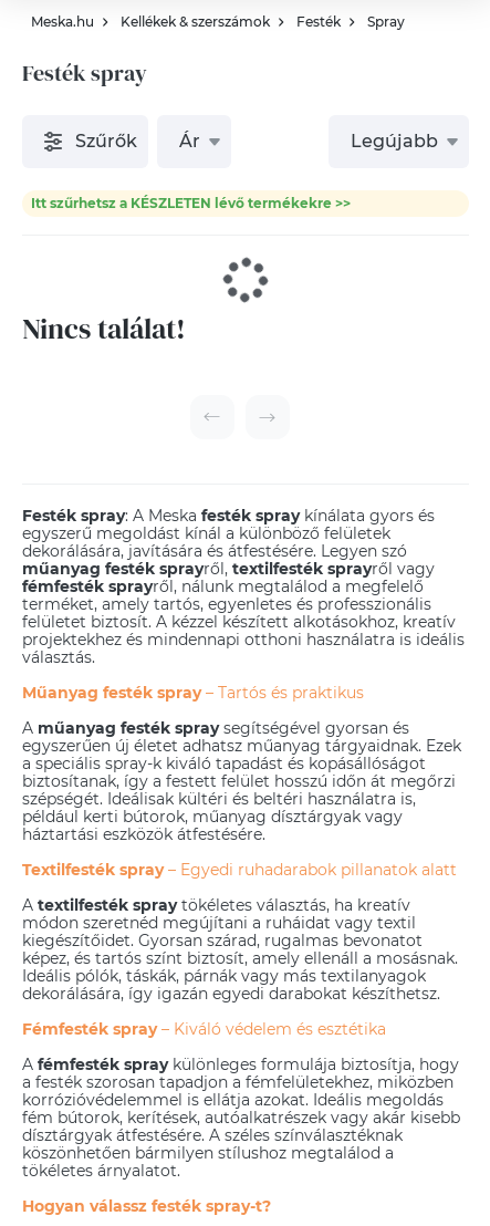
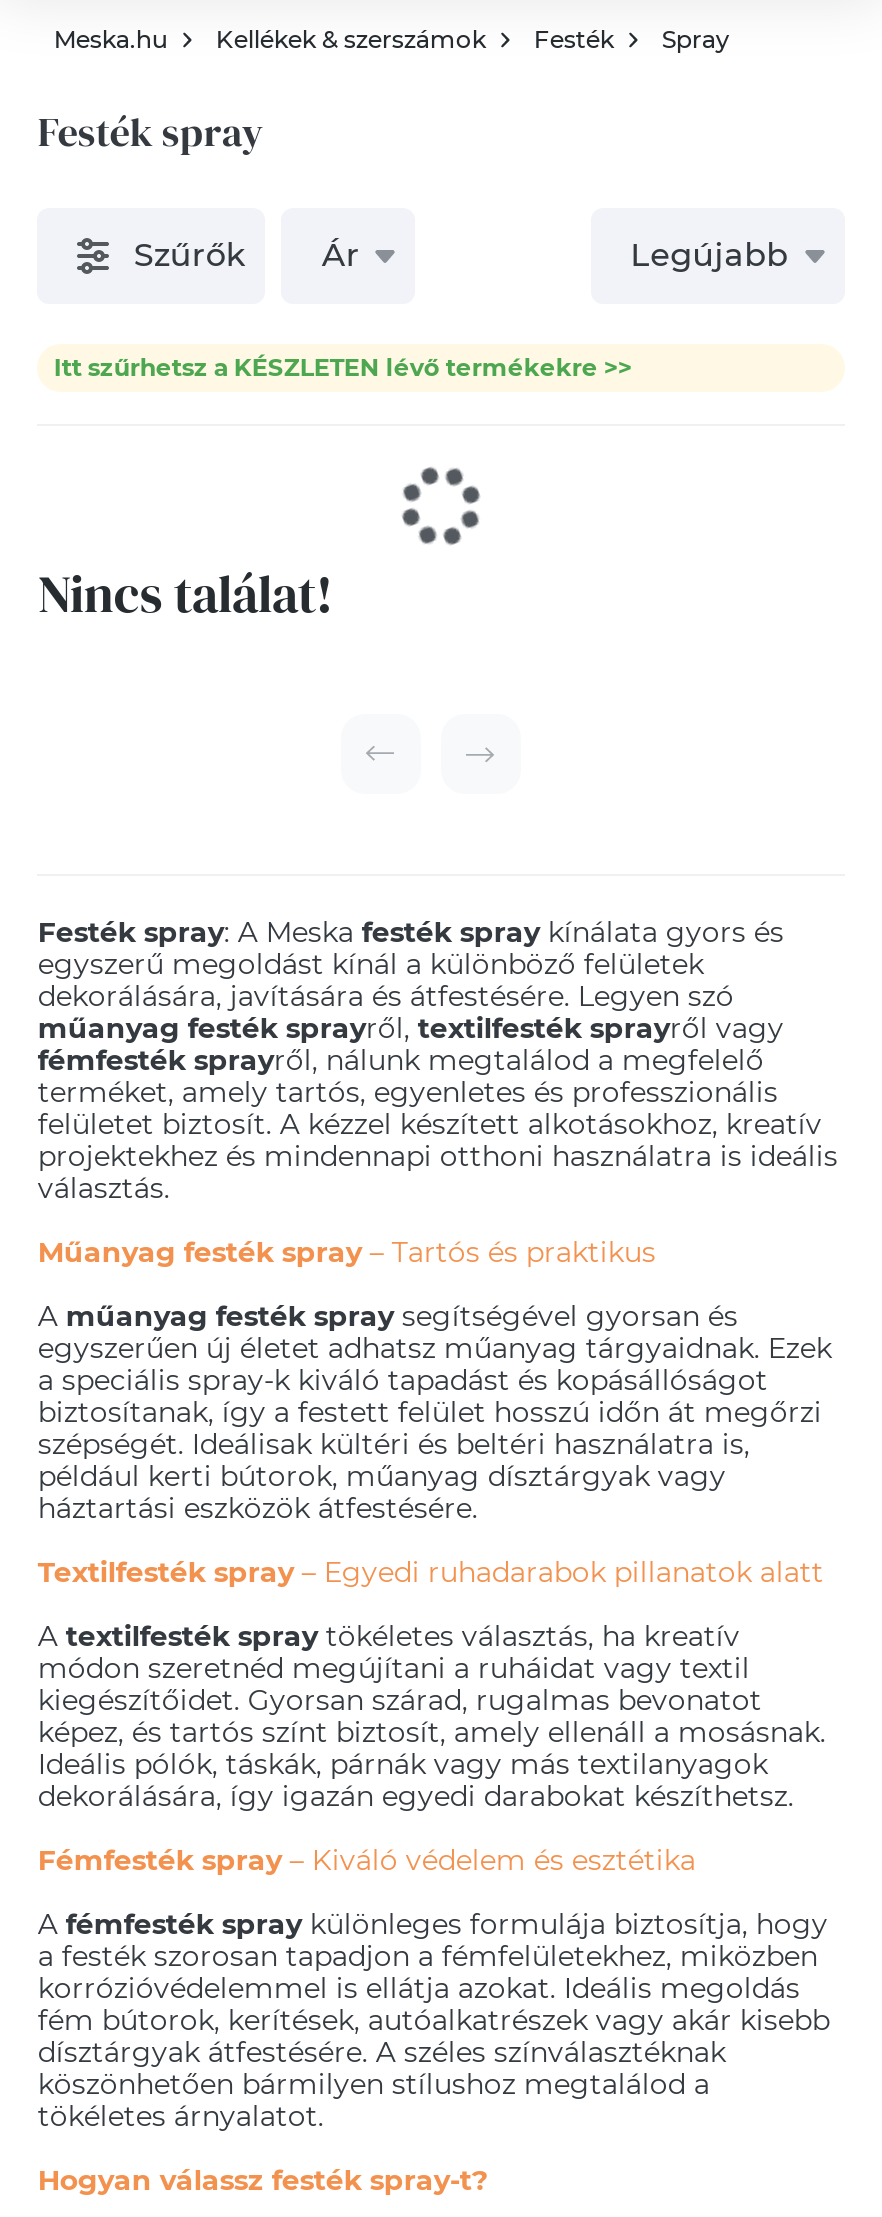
- [image]
+ [image]
